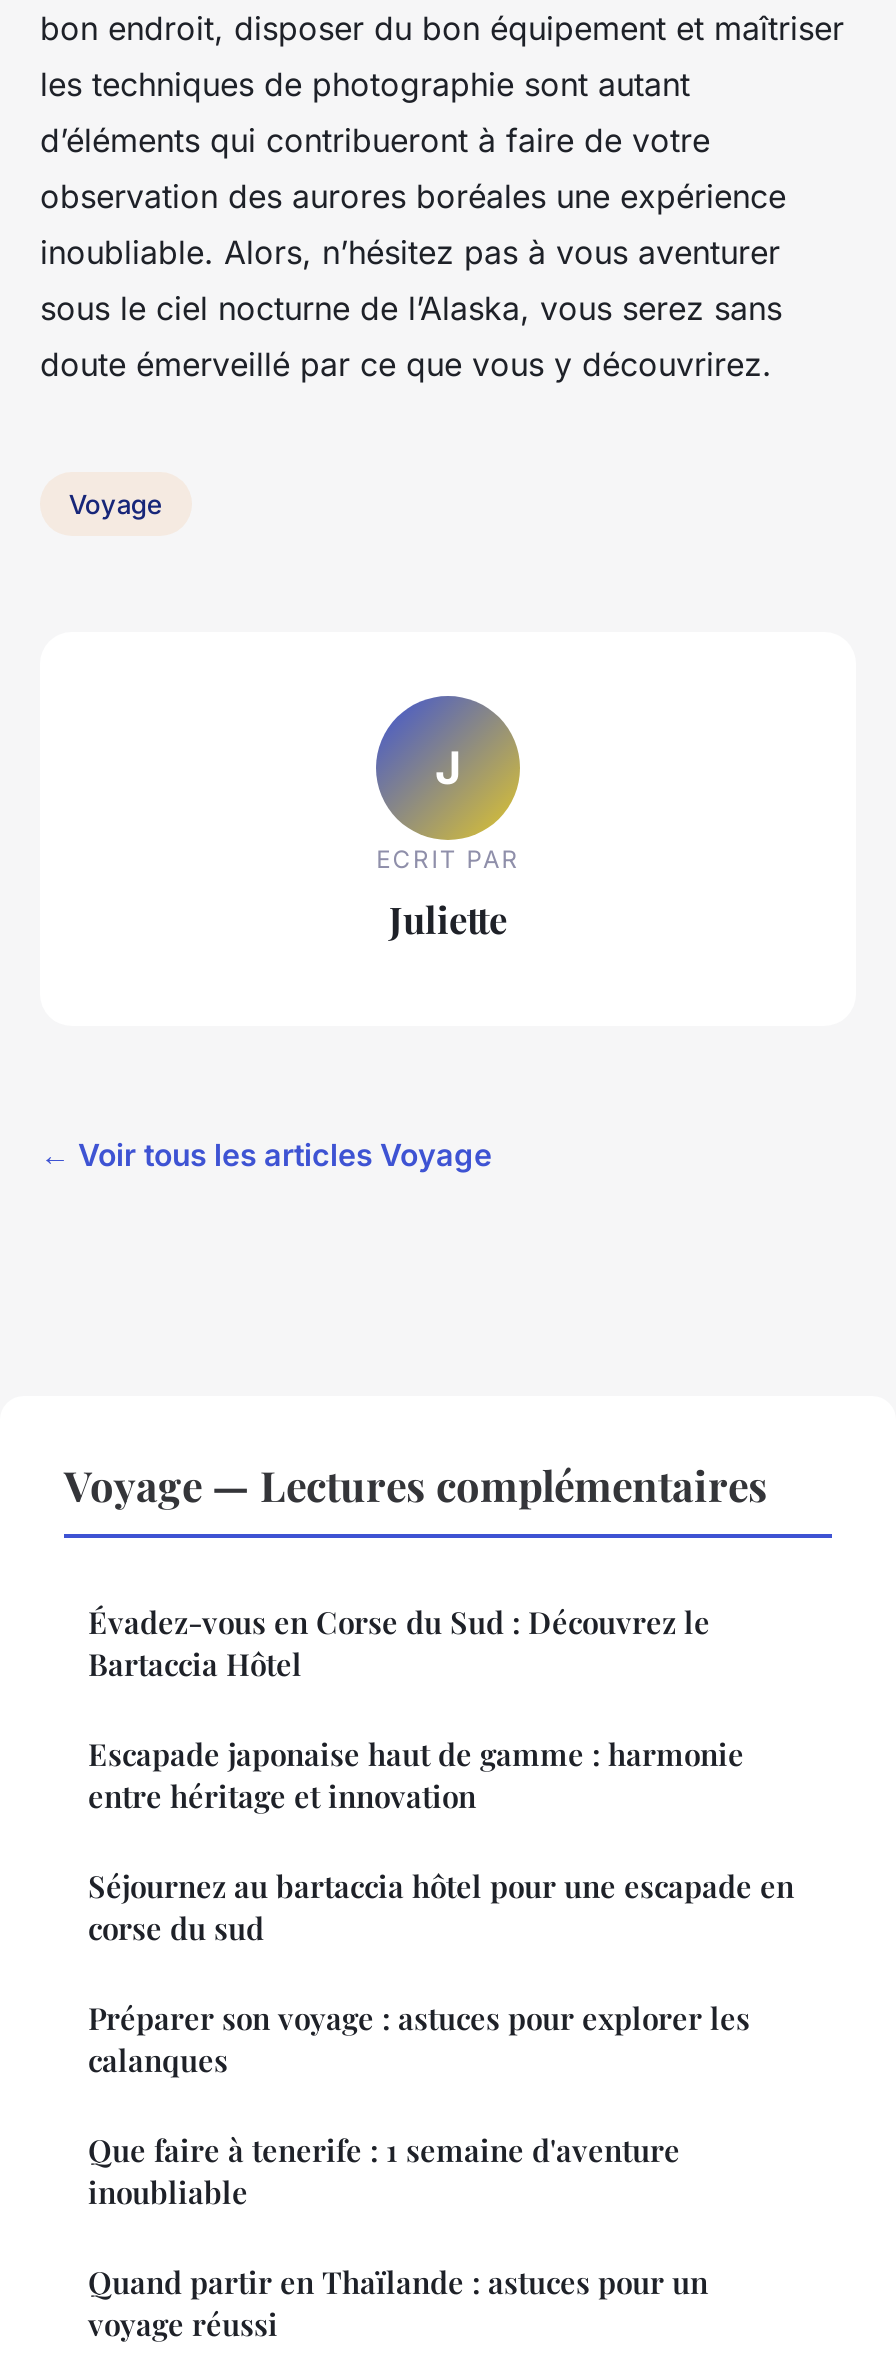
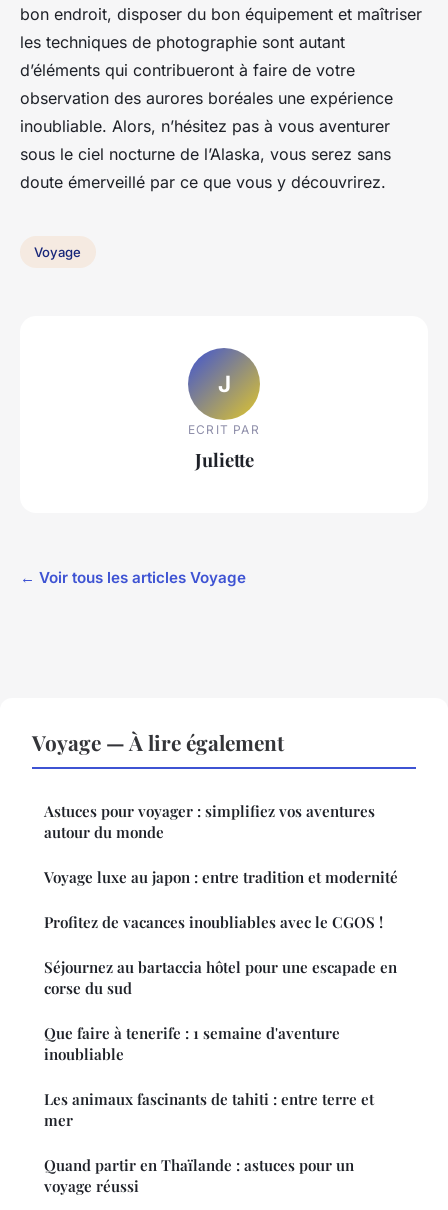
- Voyage — Lectures complémentaires
- Évadez-vous en Corse du Sud : Découvrez le
- Bartaccia Hôtel
- Escapade japonaise haut de gamme : harmonie
- entre héritage et innovation
+ Voyage — À lire également
+ Astuces pour voyager : simplifiez vos aventures
+ autour du monde
+ Voyage luxe au japon : entre tradition et modernité
+ Profitez de vacances inoubliables avec le CGOS !

- Préparer son voyage : astuces pour explorer les
- calanques

moved up: Que faire à tenerife : 1 semaine d'aventure | inoubliable

+ Les animaux fascinants de tahiti : entre terre et
+ mer
